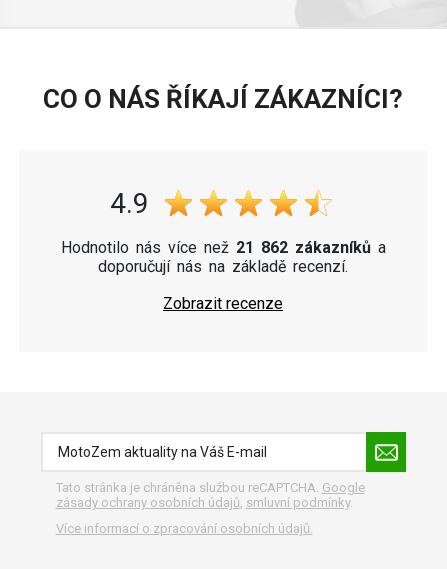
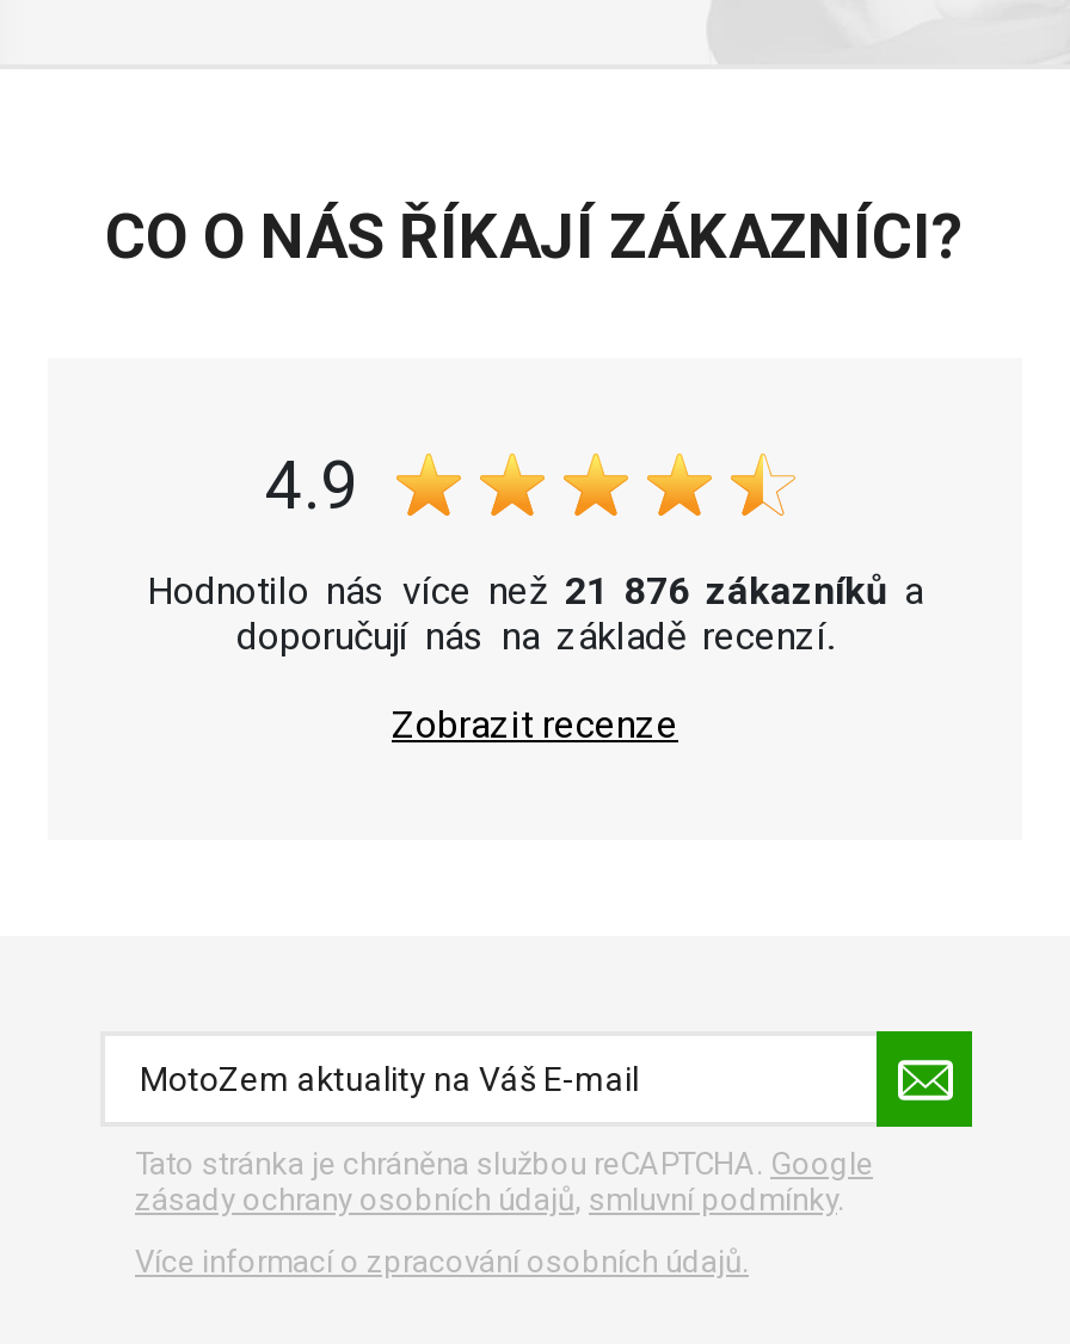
- Hodnotilo nás více než 21 862 zákazníků a
+ Hodnotilo nás více než 21 876 zákazníků a
